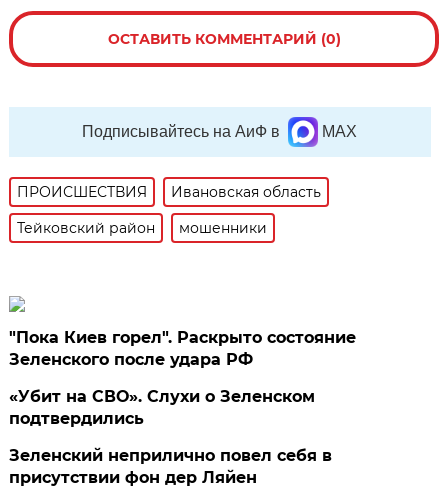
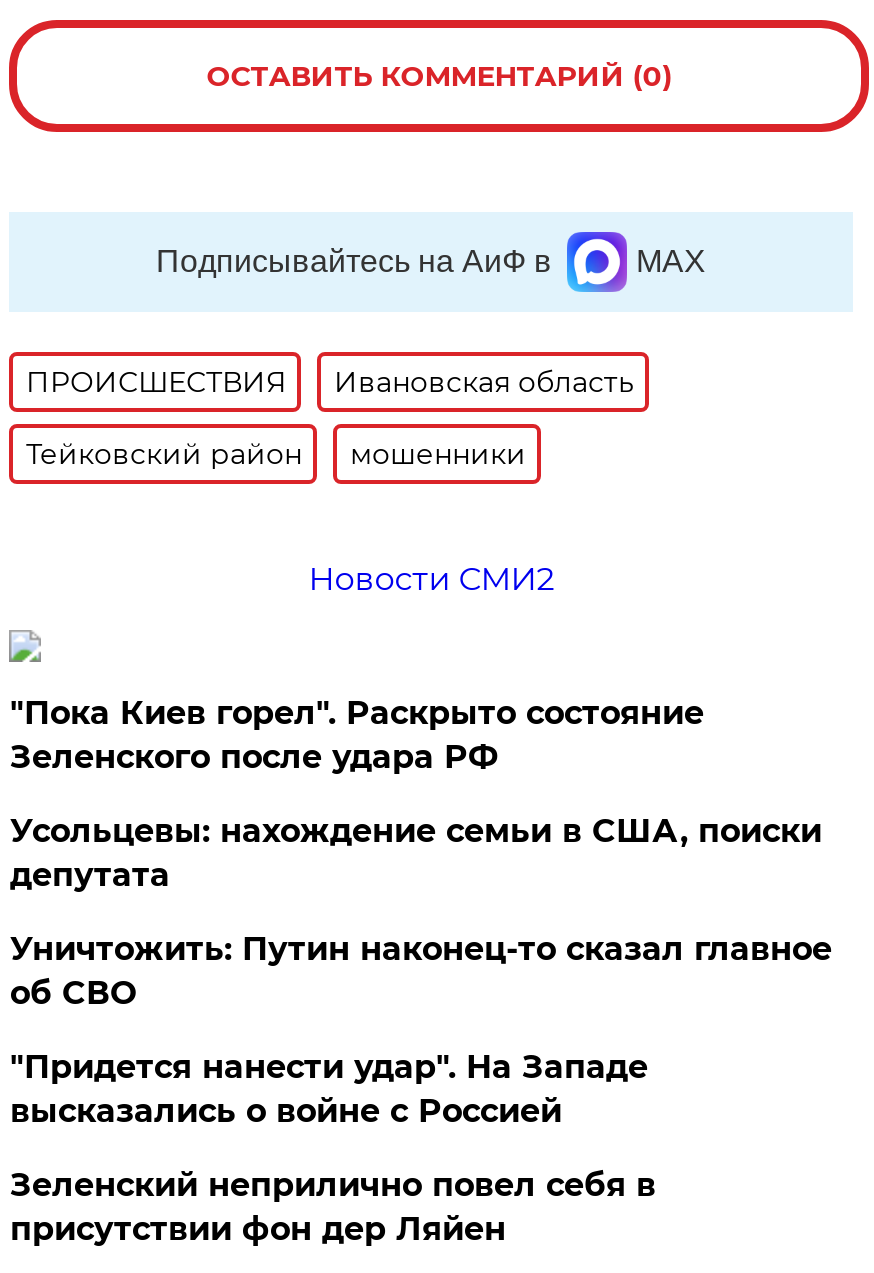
+ Новости СМИ2

- «Убит на СВО». Слухи о Зеленском
- подтвердились
+ Усольцевы: нахождение семьи в США, поиски
+ депутата
+ Уничтожить: Путин наконец-то сказал главное
+ об СВО
+ "Придется нанести удар". На Западе
+ высказались о войне с Россией
